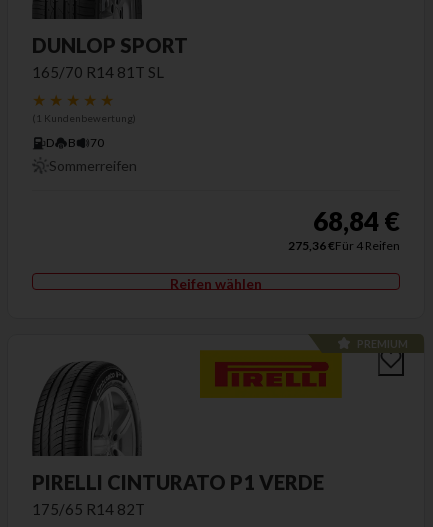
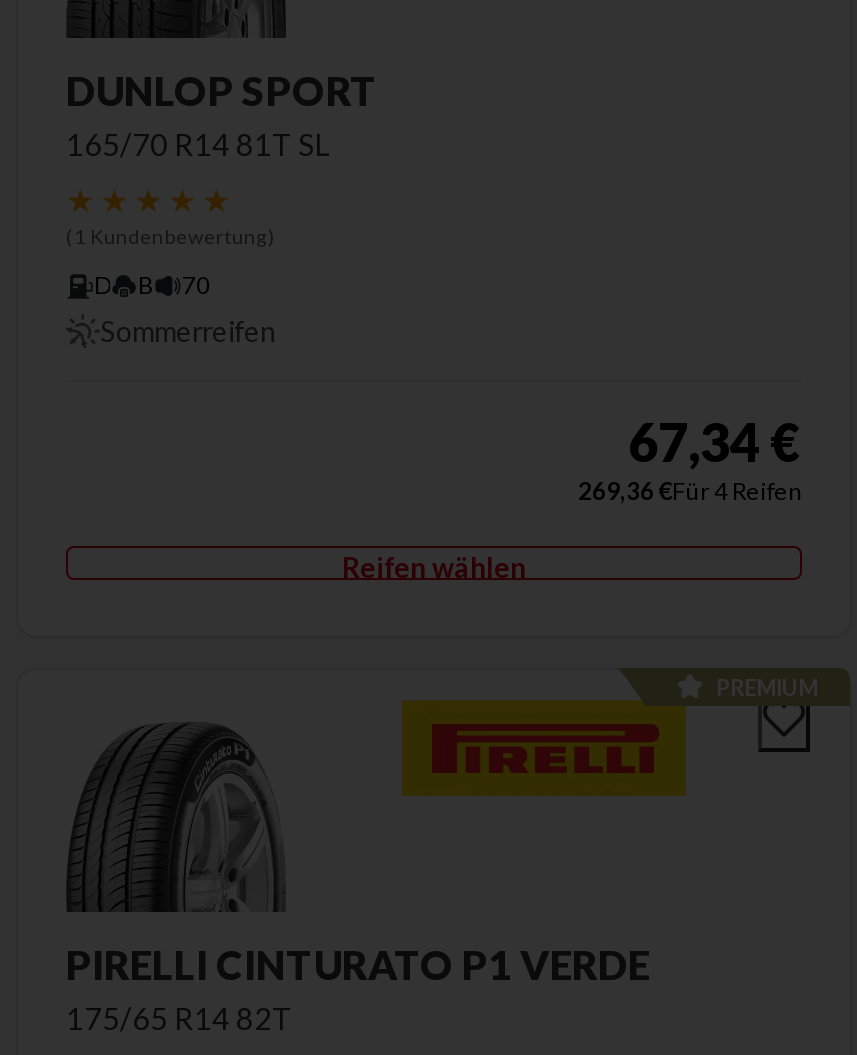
- 68,84 €
+ 67,34 €

- 275,36 € Für 4 Reifen
+ 269,36 € Für 4 Reifen
